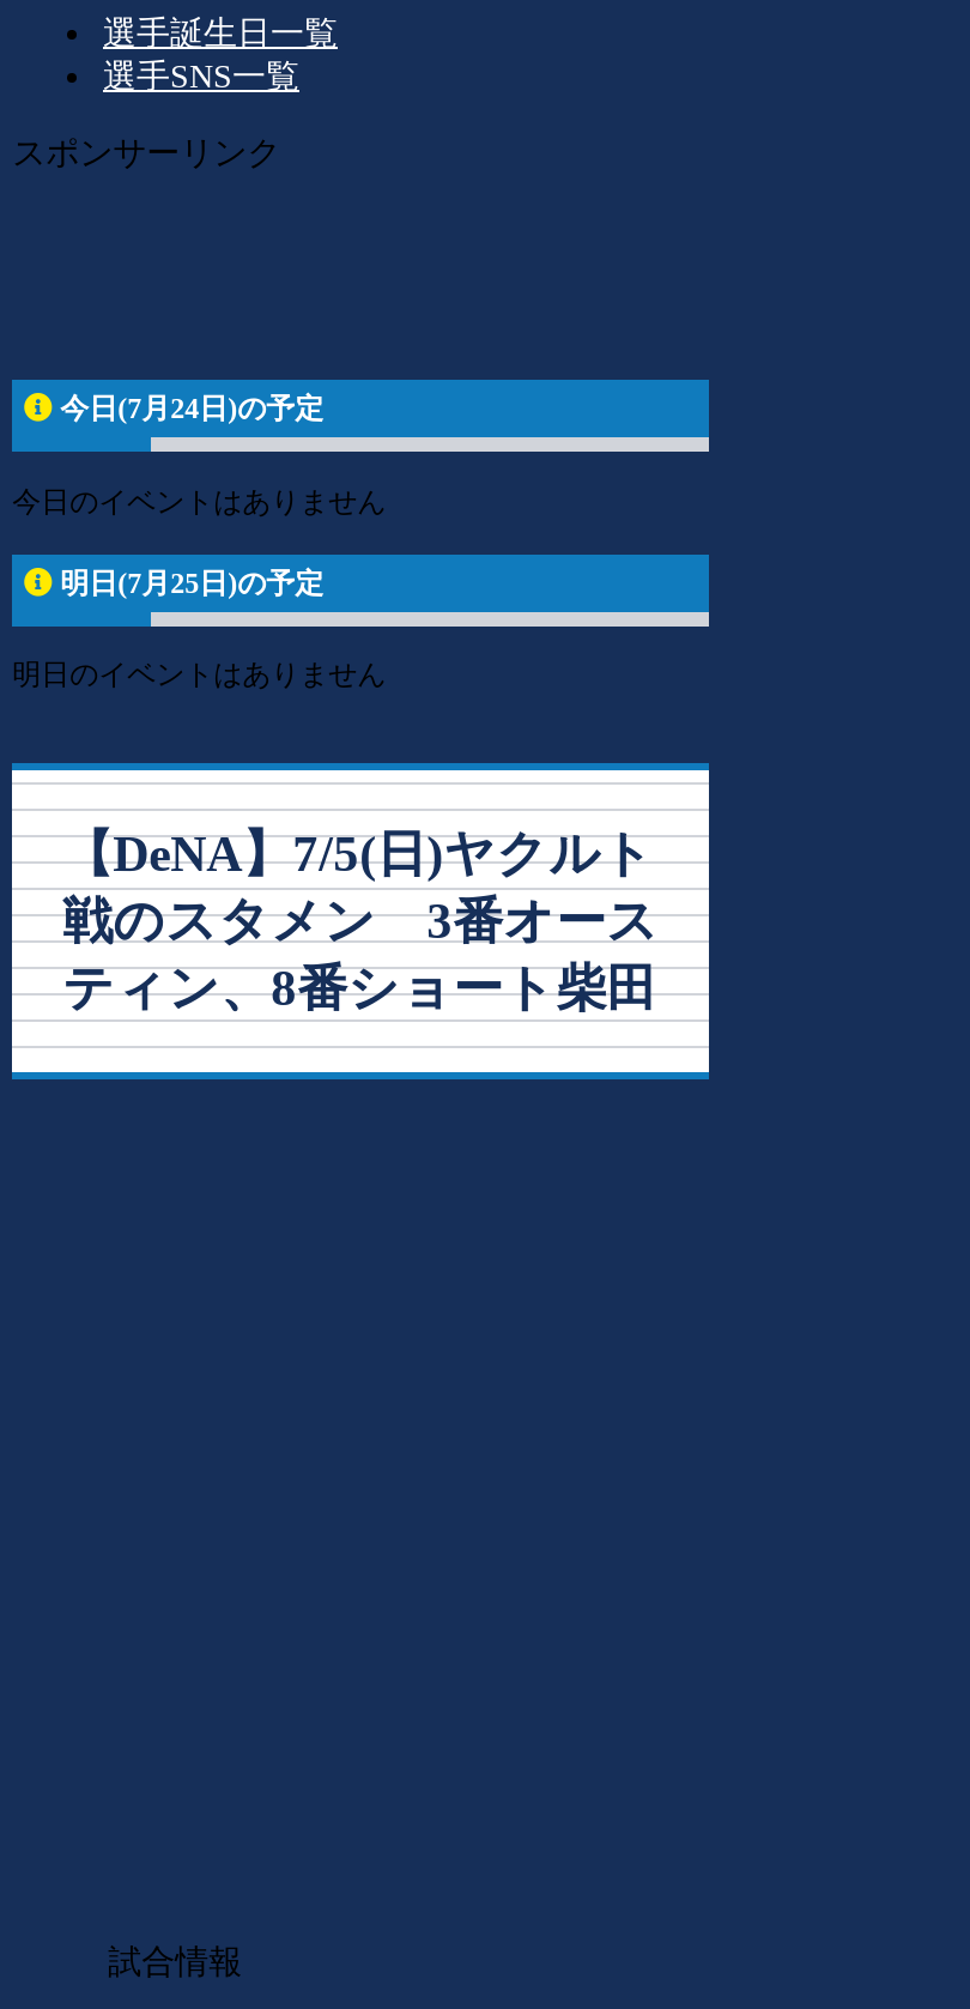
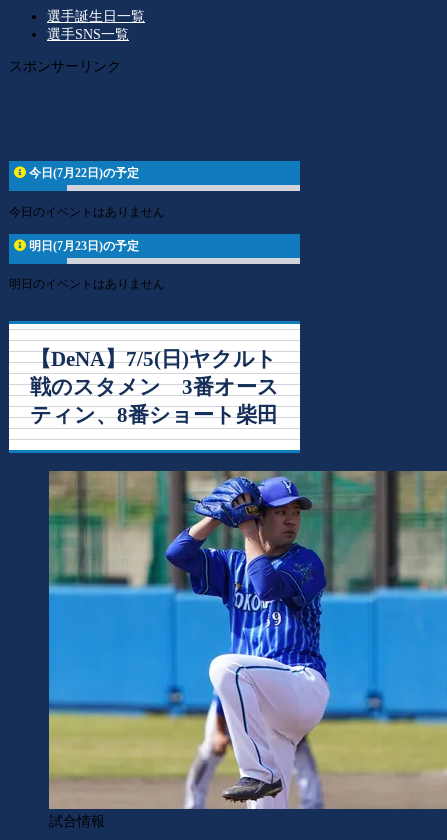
- 今日(7月24日)の予定
+ 今日(7月22日)の予定

- 明日(7月25日)の予定
+ 明日(7月23日)の予定

+ [image]
